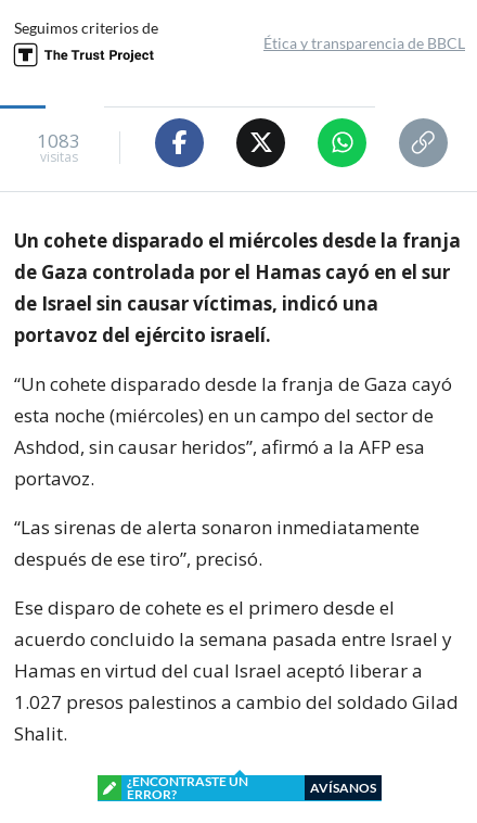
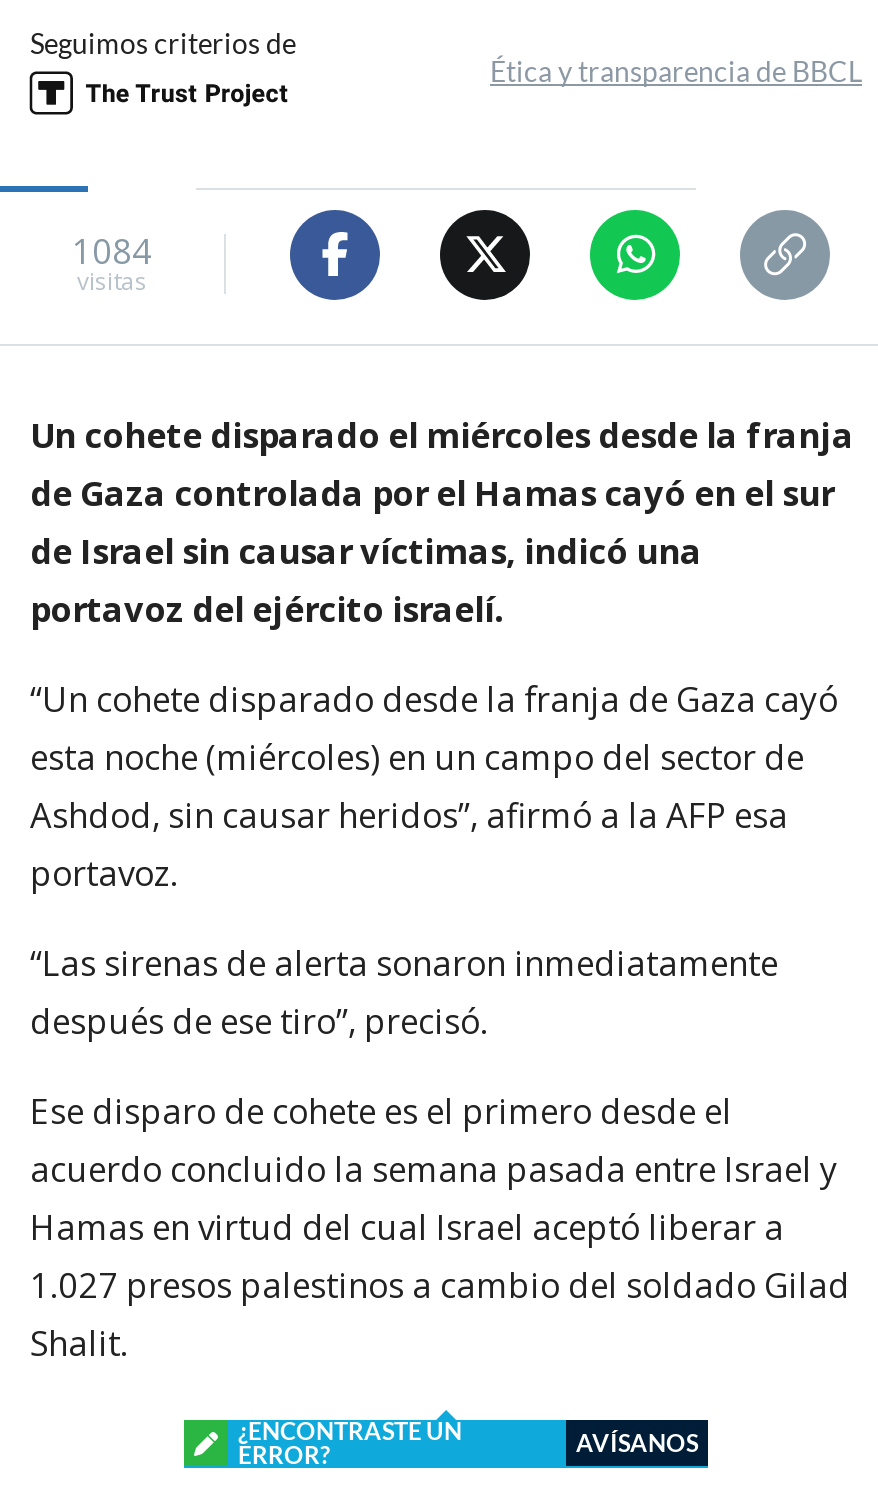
- 1083
+ 1084
